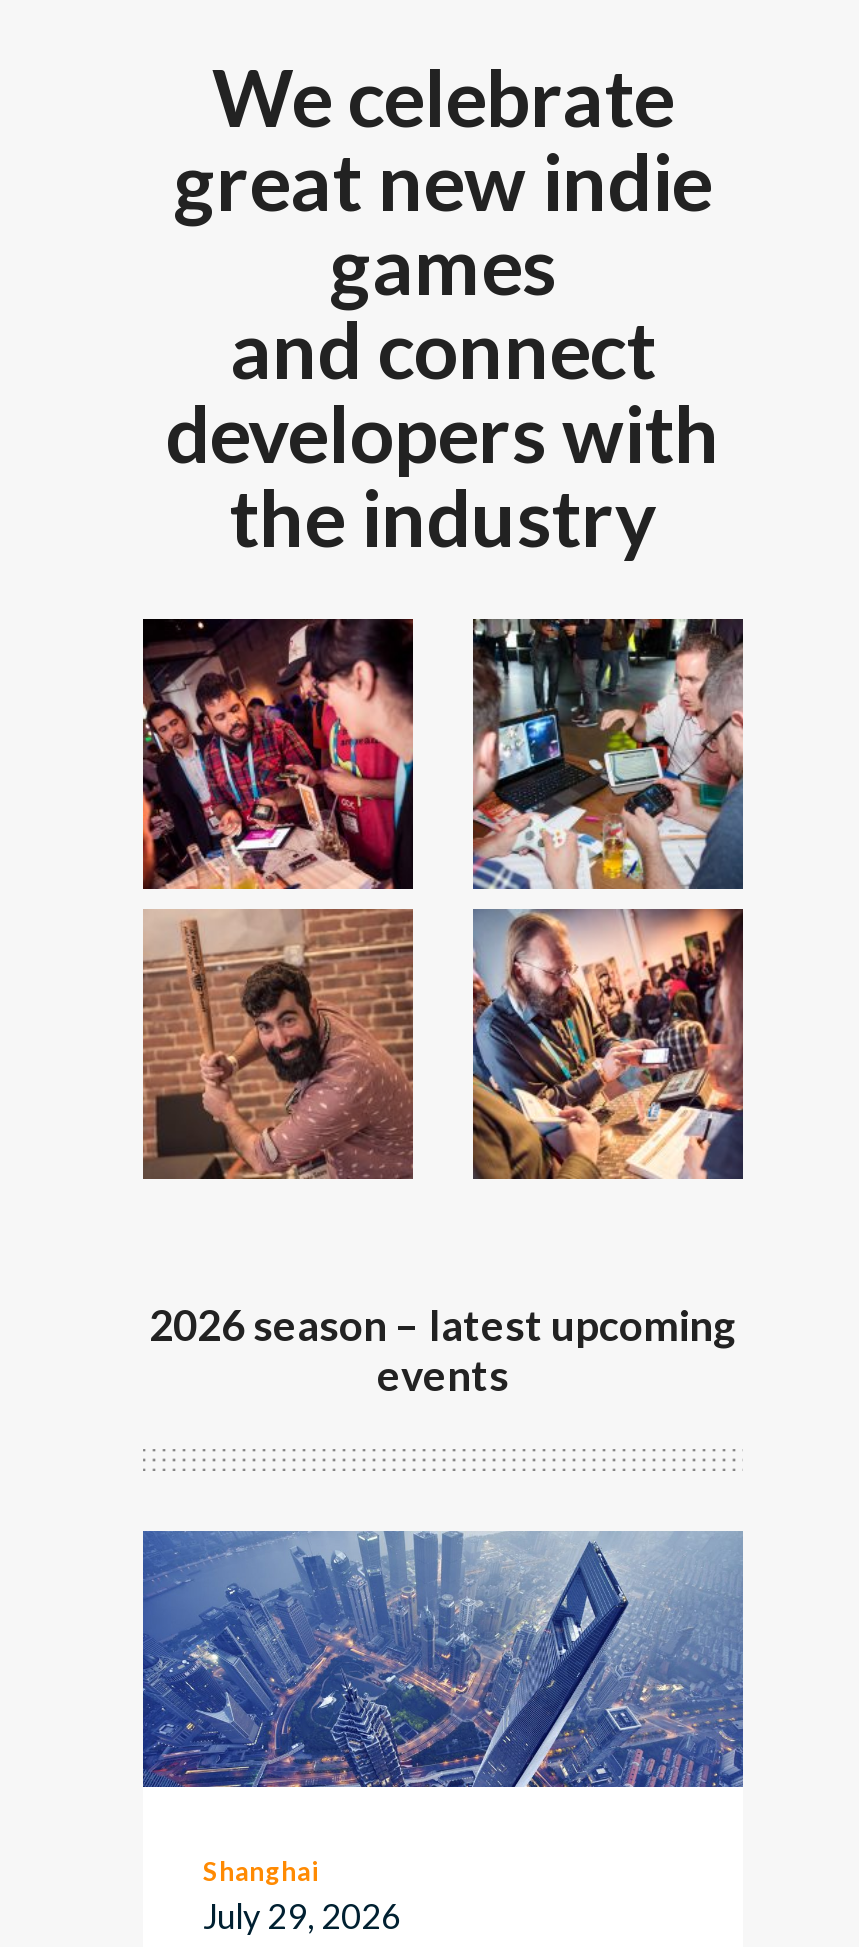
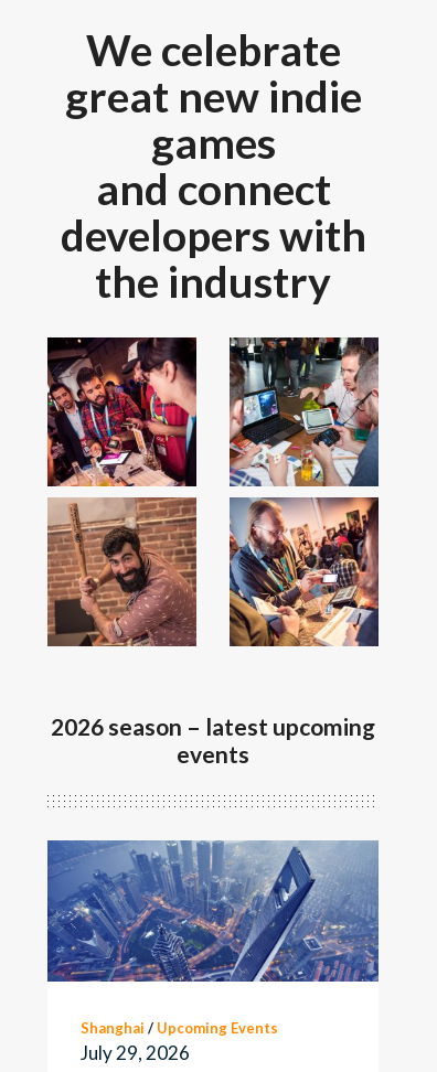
- Shanghai
+ Shanghai / Upcoming Events
